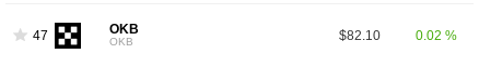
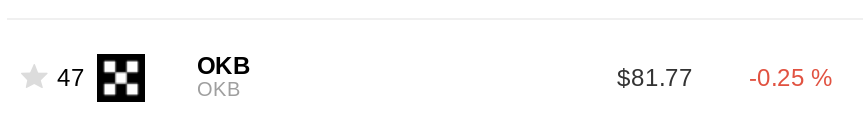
- $82.10
+ $81.77

- 0.02 %
+ -0.25 %
